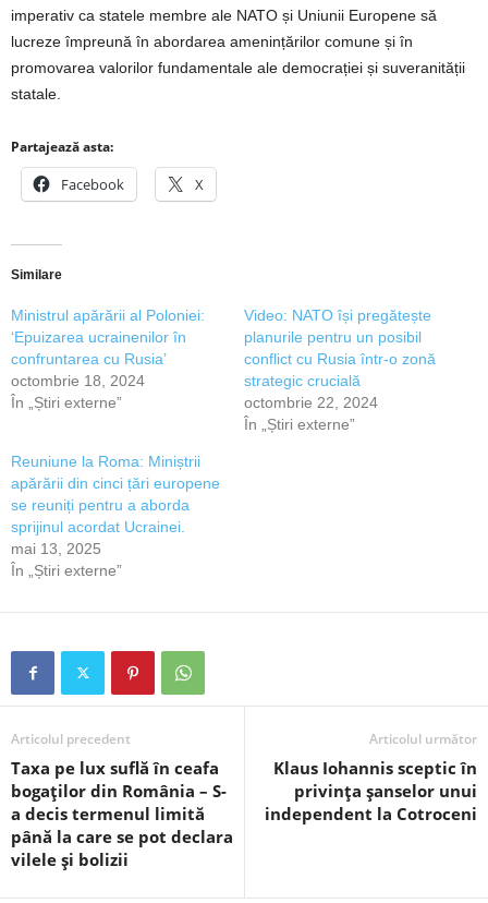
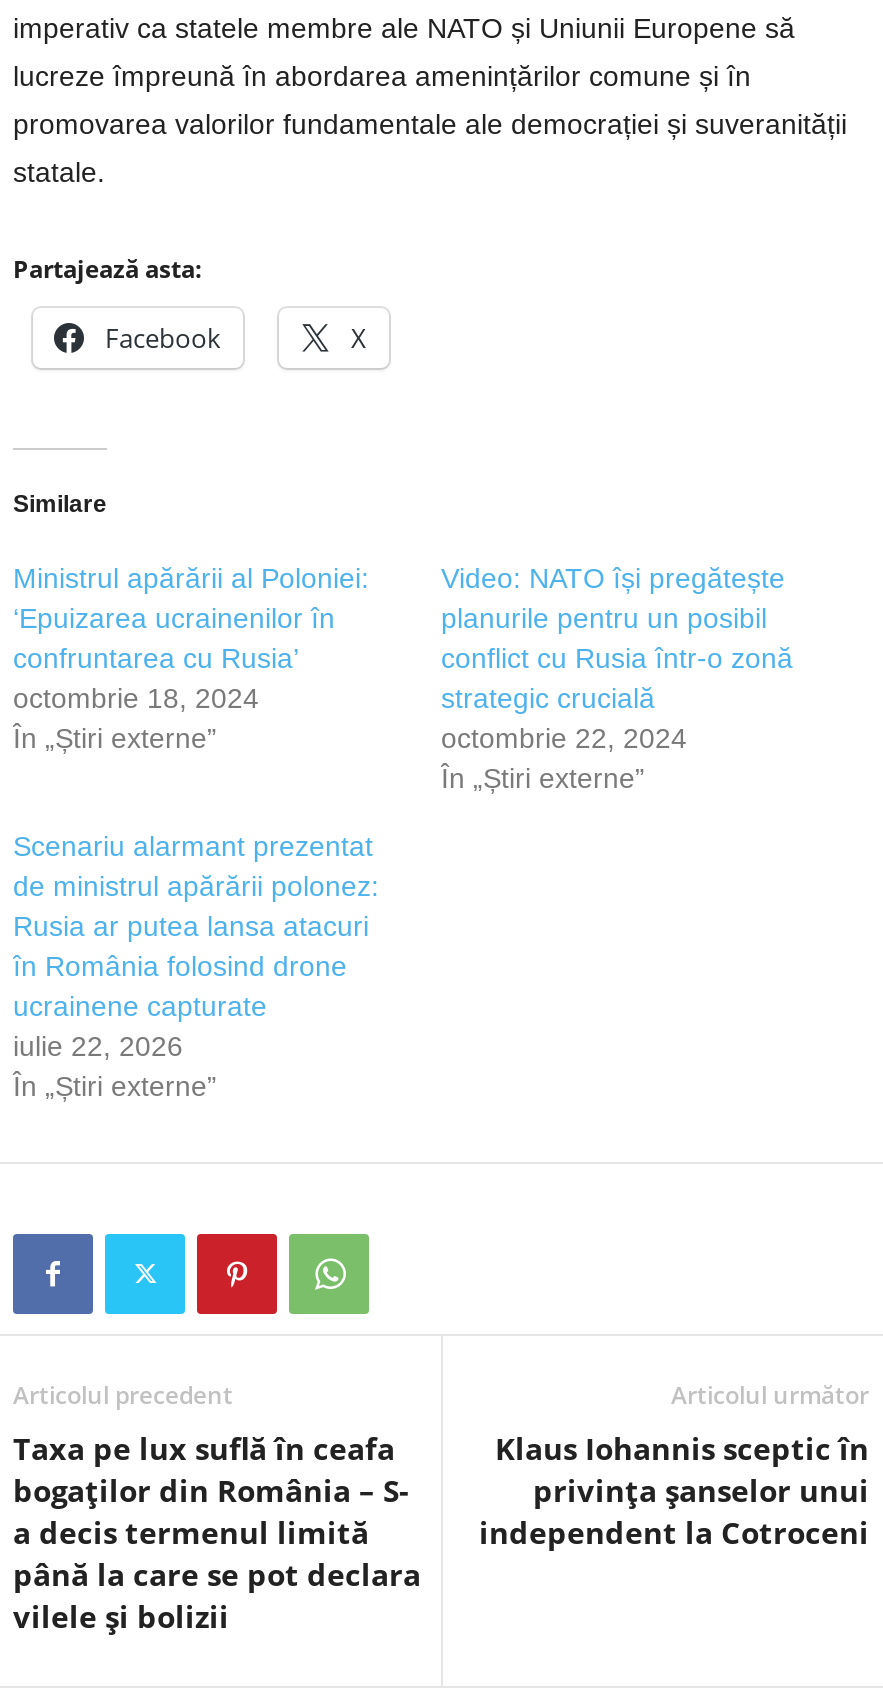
- Reuniune la Roma: Miniștrii
- apărării din cinci țări europene
- se reuniți pentru a aborda
- sprijinul acordat Ucrainei.
- mai 13, 2025
+ Scenariu alarmant prezentat
+ de ministrul apărării polonez:
+ Rusia ar putea lansa atacuri
+ în România folosind drone
+ ucrainene capturate
+ iulie 22, 2026
